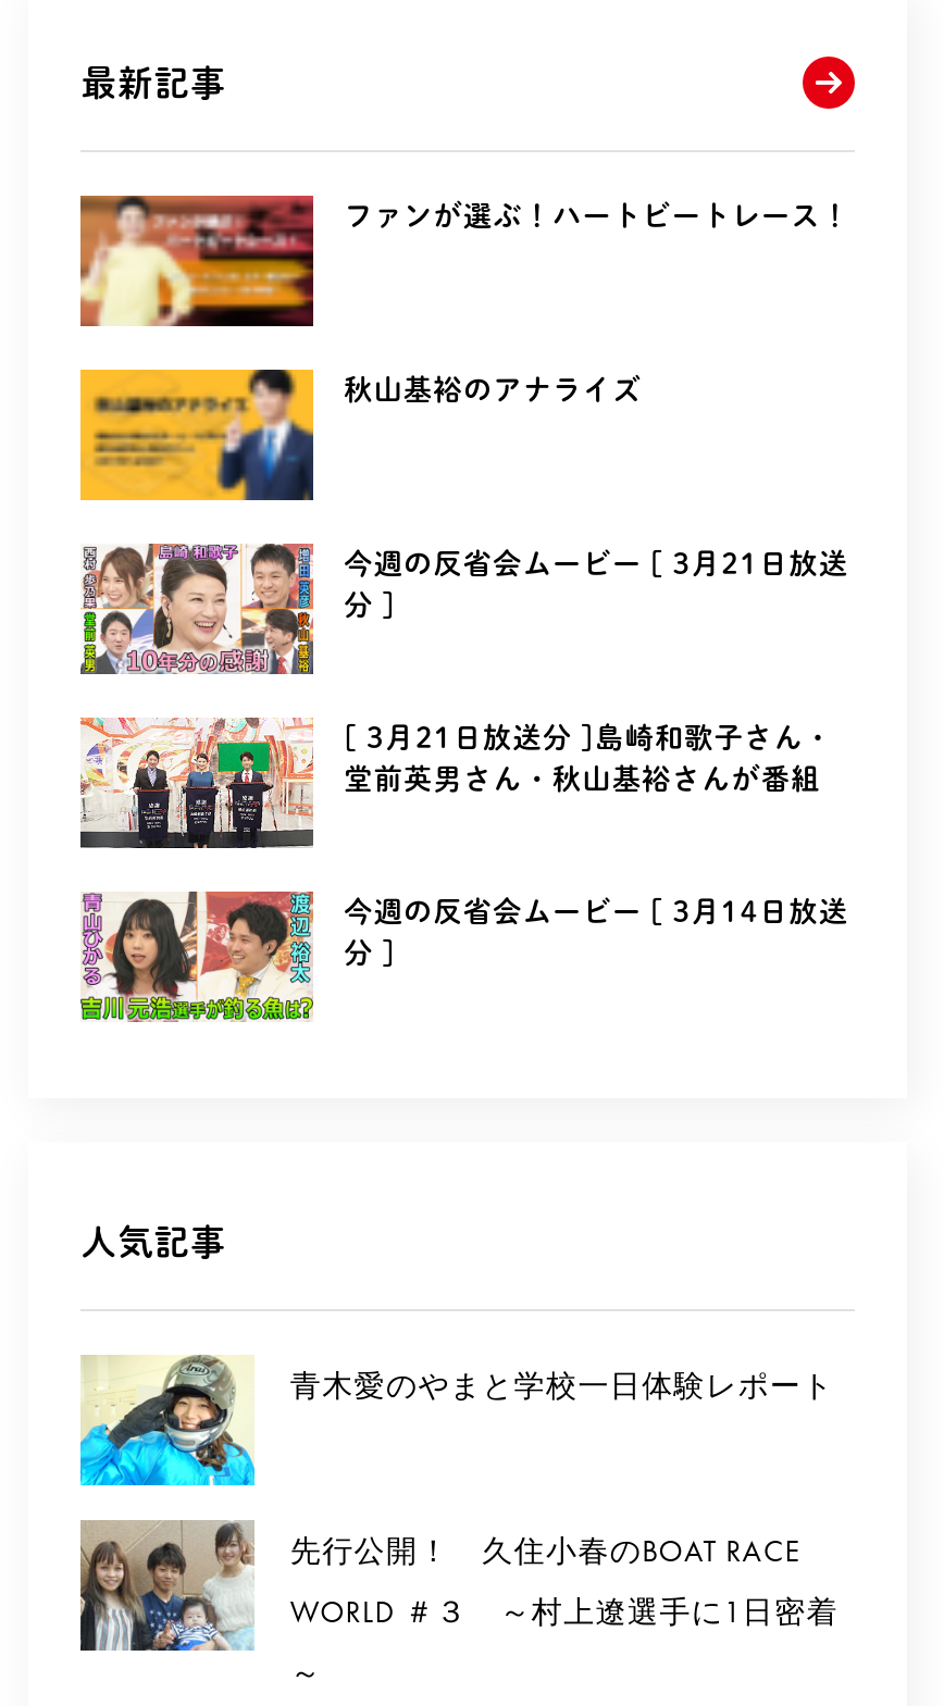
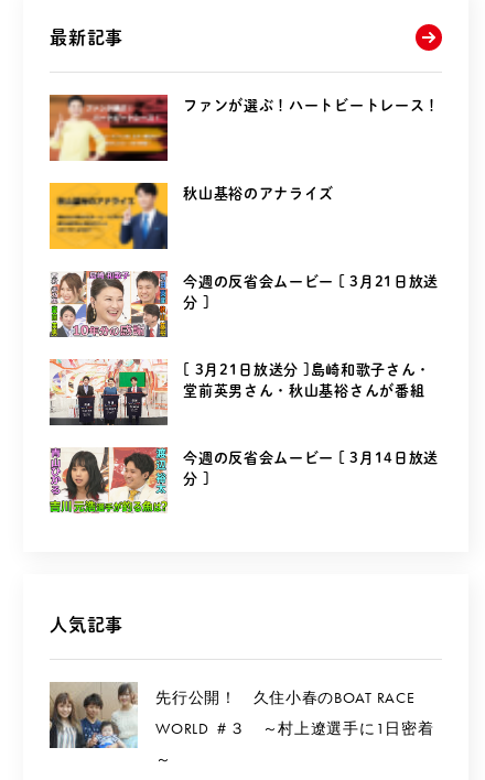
- [image]
- 青木愛のやまと学校一日体験レポート
